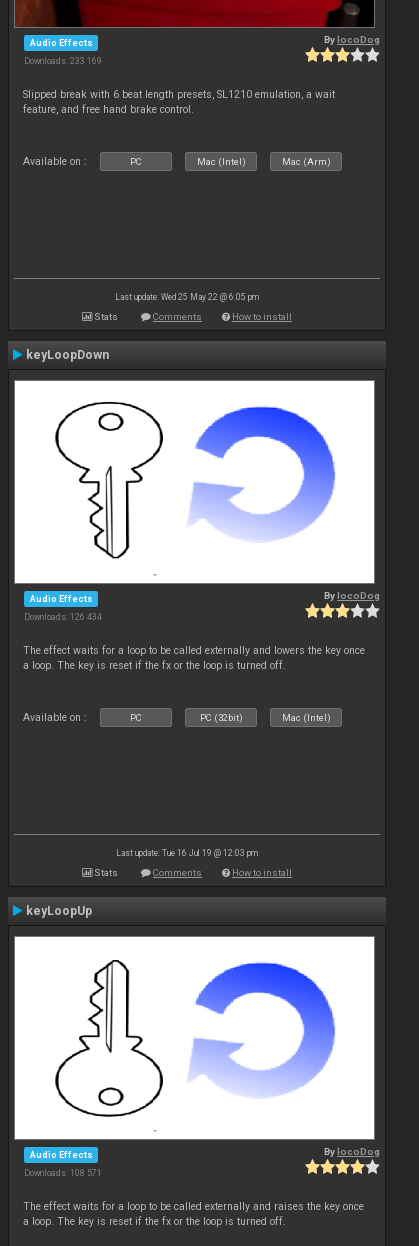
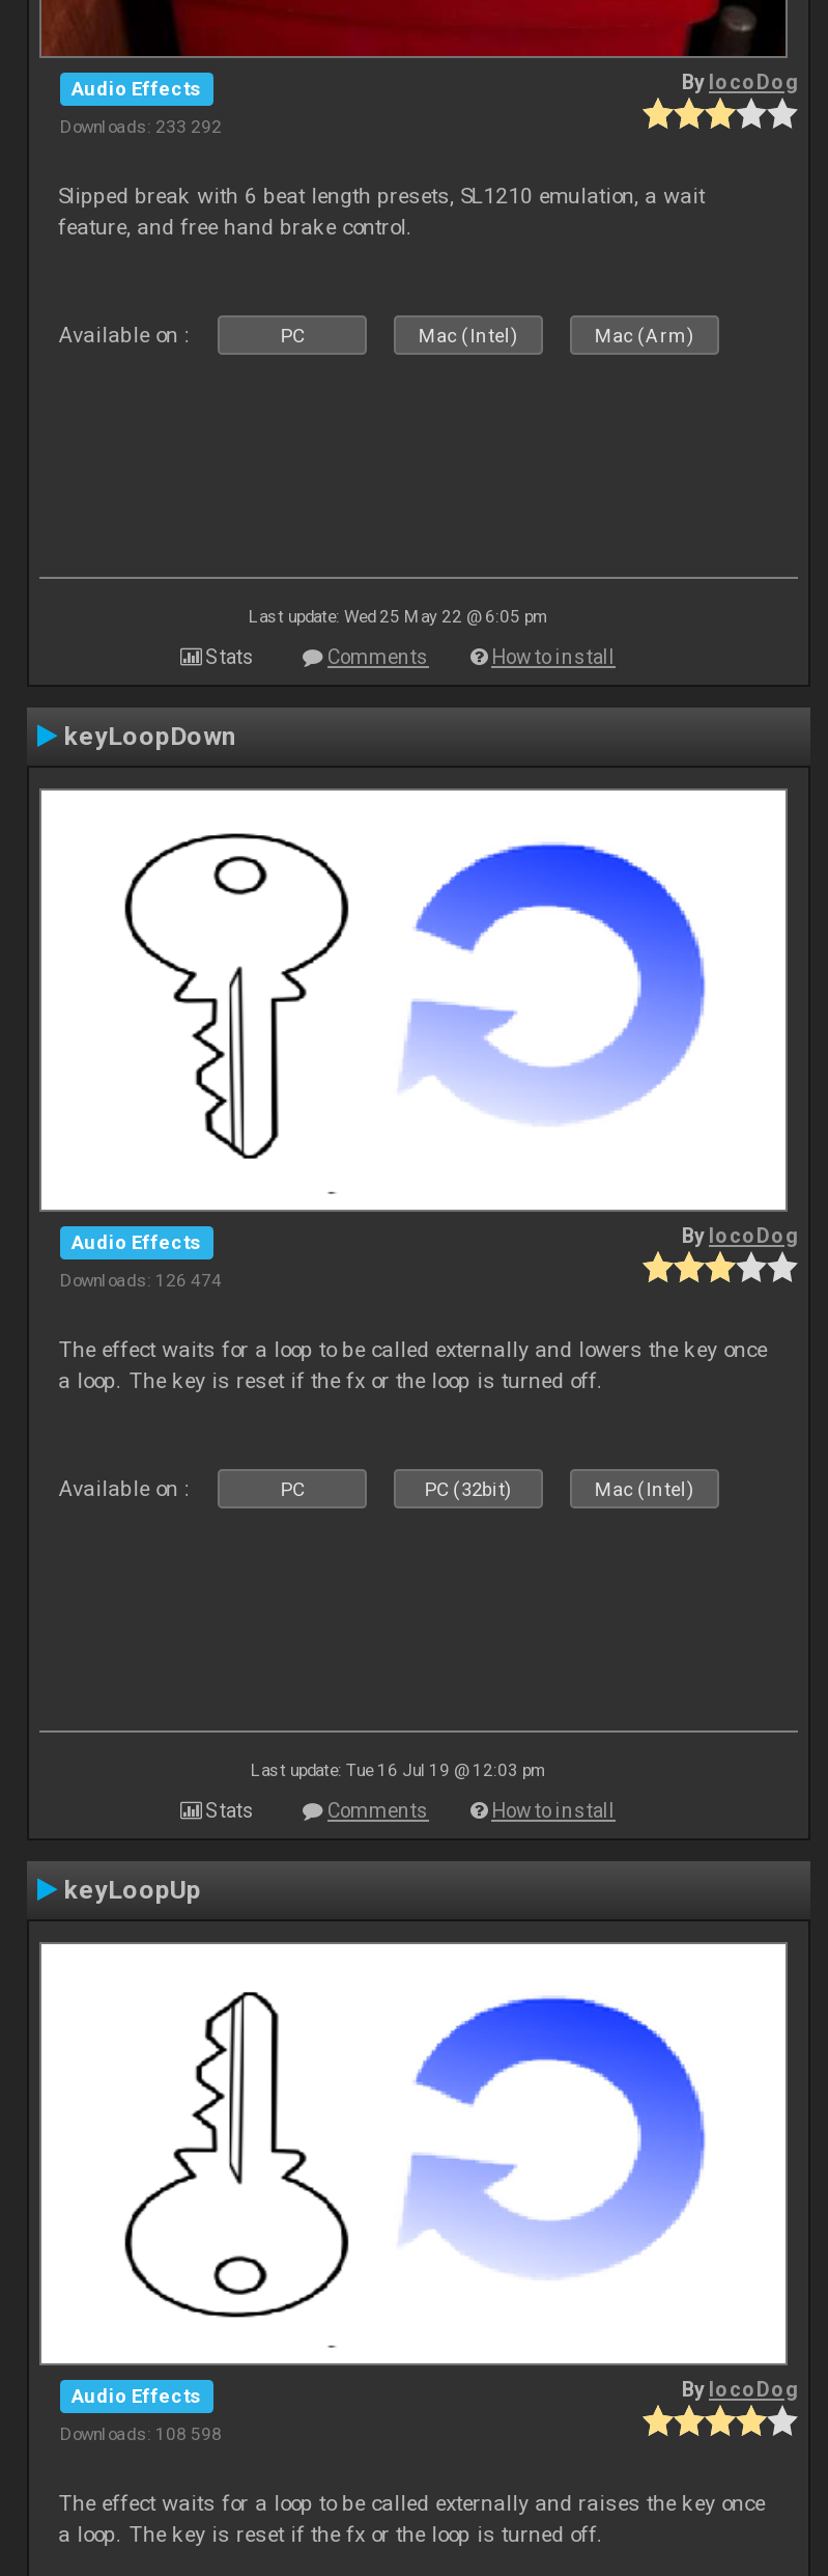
- Downloads: 233 169
+ Downloads: 233 292

- Downloads: 126 434
+ Downloads: 126 474

- Downloads: 108 571
+ Downloads: 108 598
